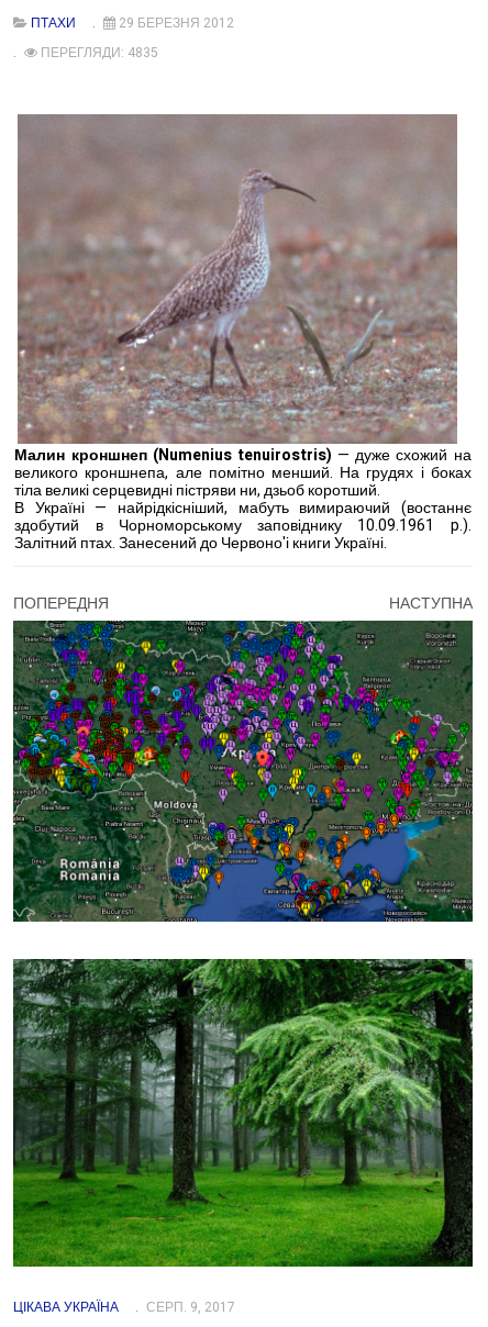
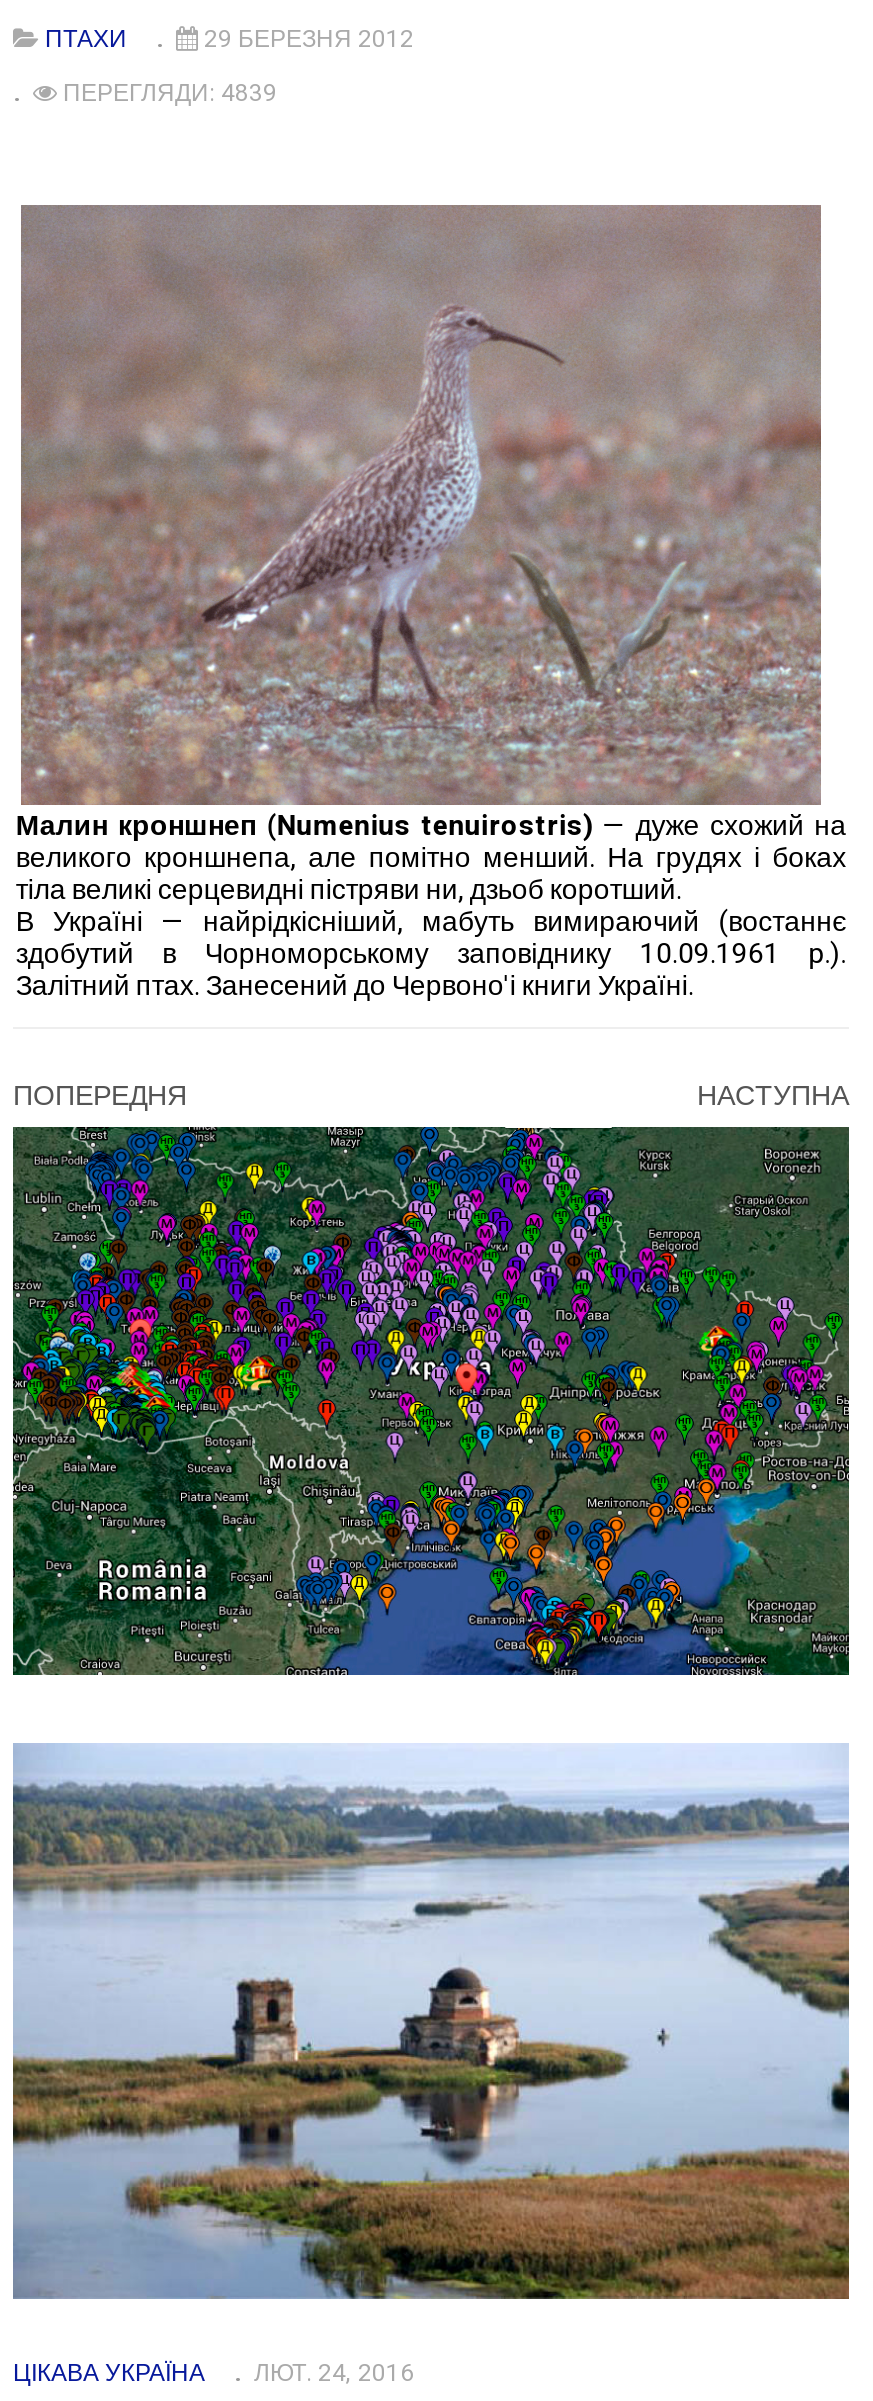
- ПЕРЕГЛЯДИ: 4835
+ ПЕРЕГЛЯДИ: 4839

- [image]
- ЦІКАВА УКРАЇНА СЕРП. 9, 2017
+ [image]
+ ЦІКАВА УКРАЇНА ЛЮТ. 24, 2016
